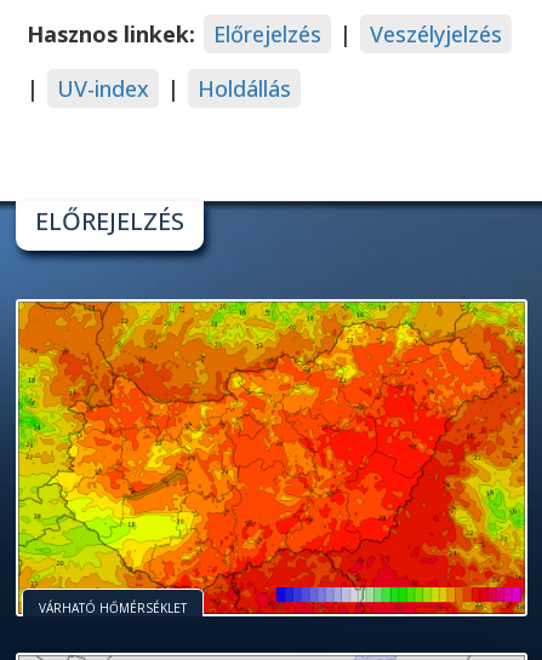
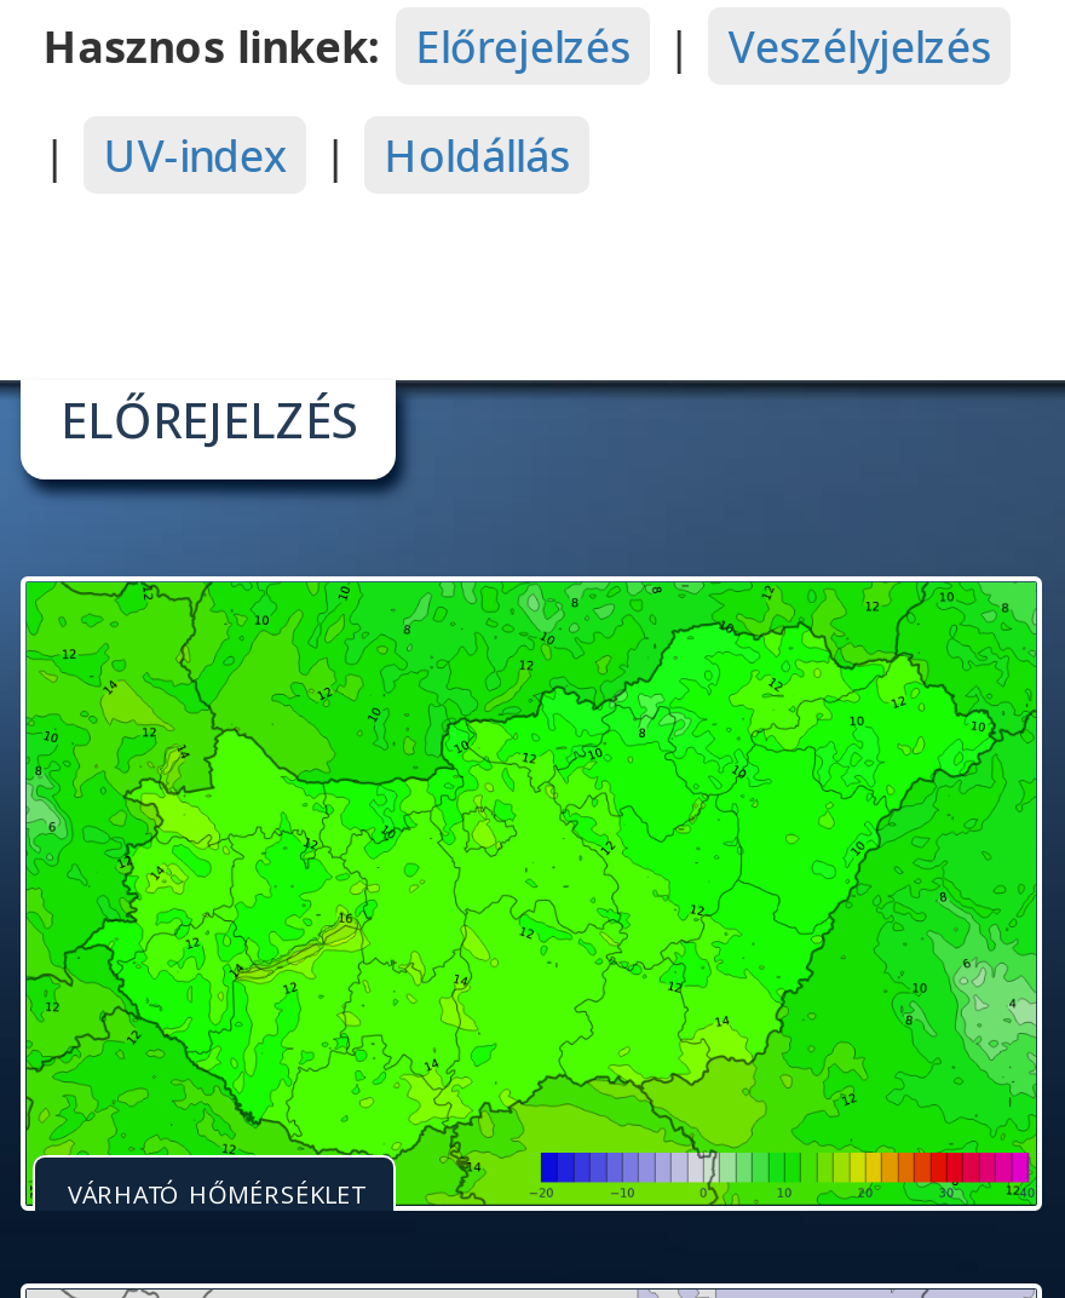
- [image]
+ [image]
